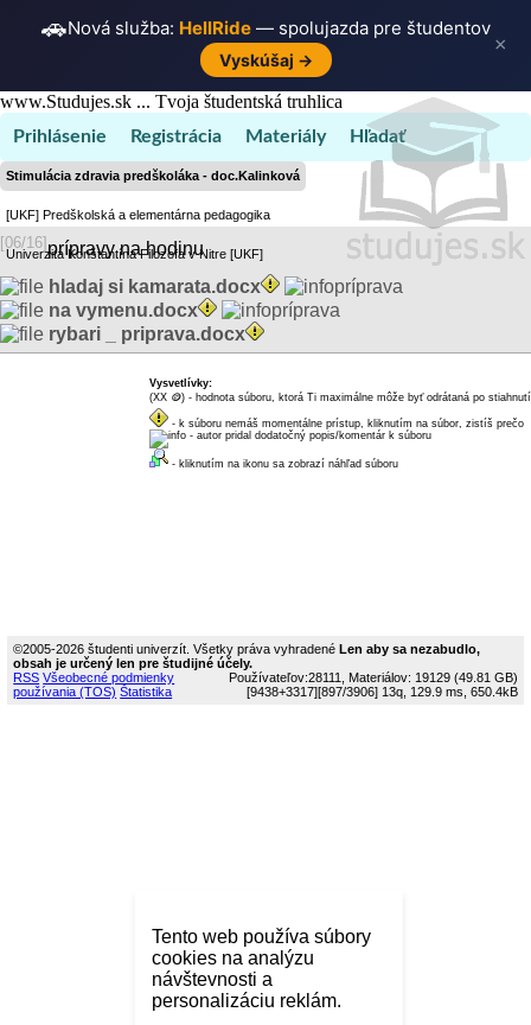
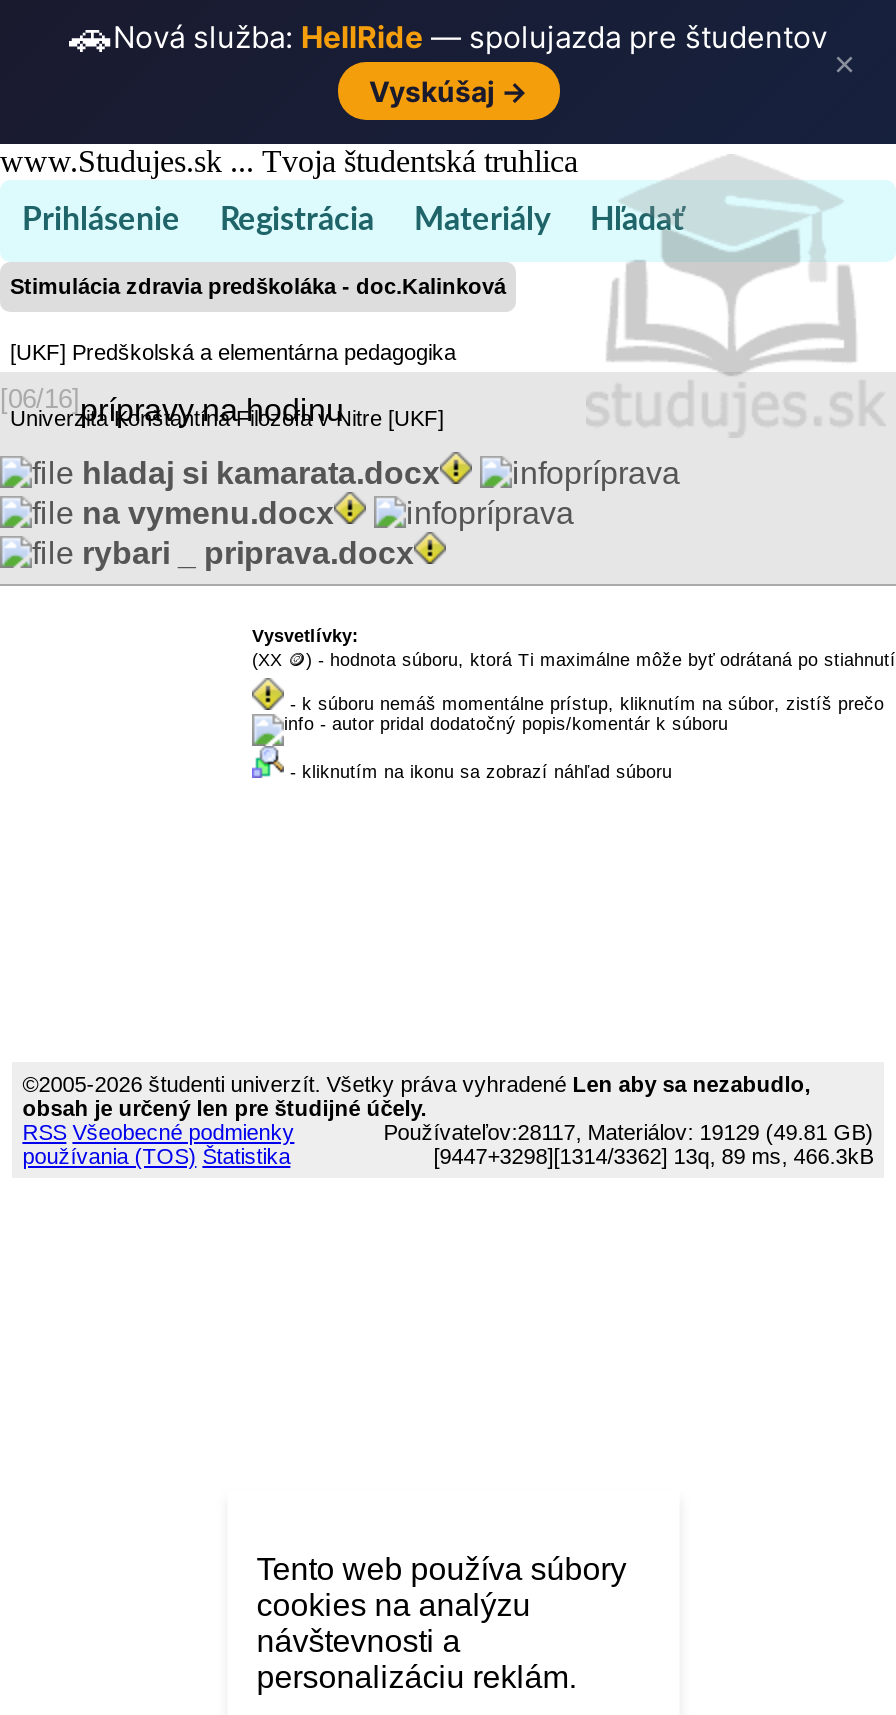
- Používateľov:28111, Materiálov: 19129 (49.81 GB)
+ Používateľov:28117, Materiálov: 19129 (49.81 GB)

- [9438+3317][897/3906] 13q, 129.9 ms, 650.4kB
+ [9447+3298][1314/3362] 13q, 89 ms, 466.3kB
